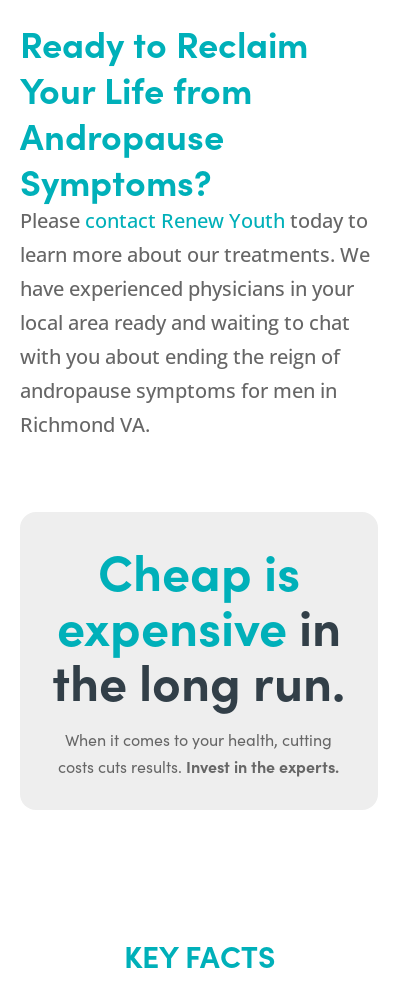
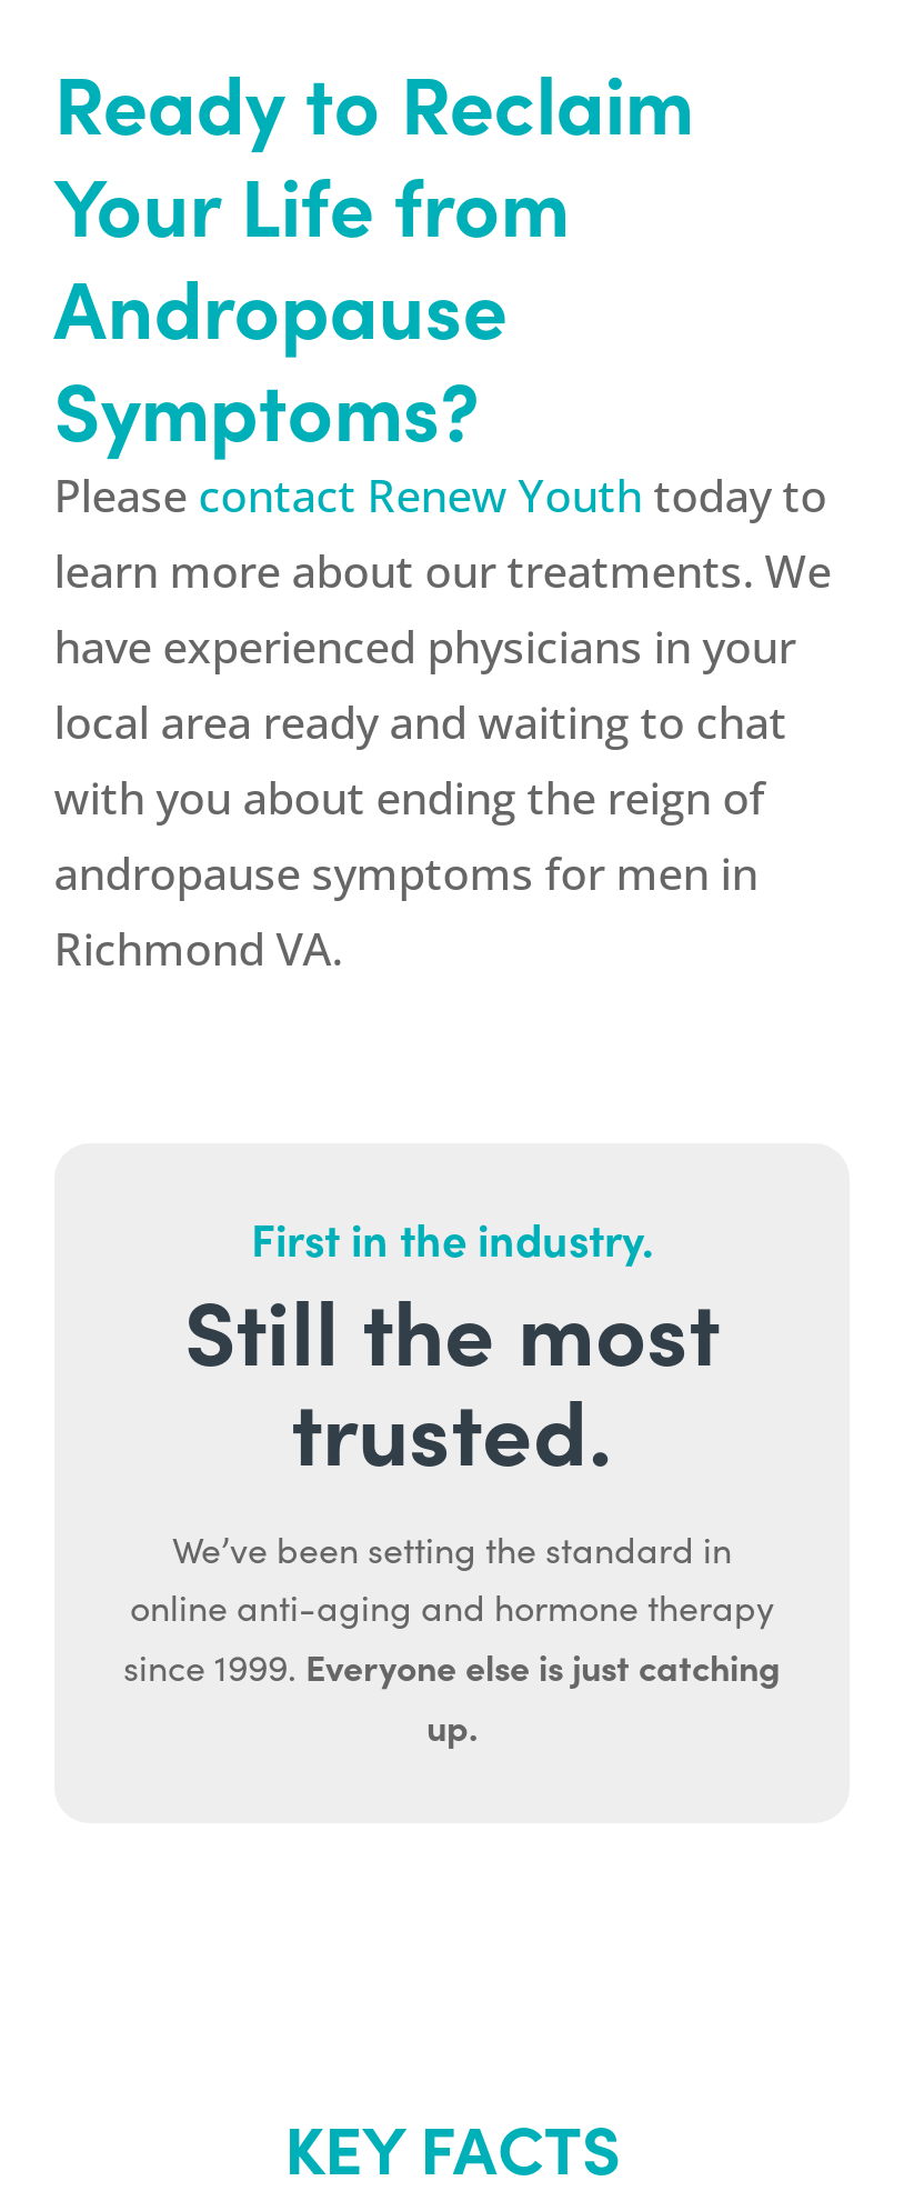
- Cheap is
- expensivein
- the long run.
- When it comes to your health, cutting
- costs cuts results. Invest in the experts.
+ First in the industry.
+ Still the most
+ trusted.
+ We’ve been setting the standard in
+ online anti-aging and hormone therapy
+ since 1999. Everyone else is just catching
+ up.
